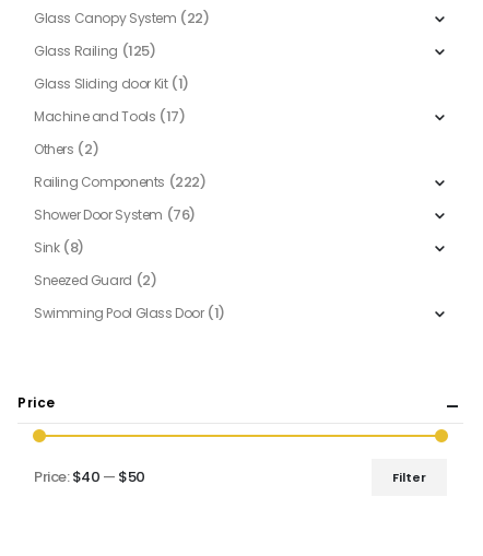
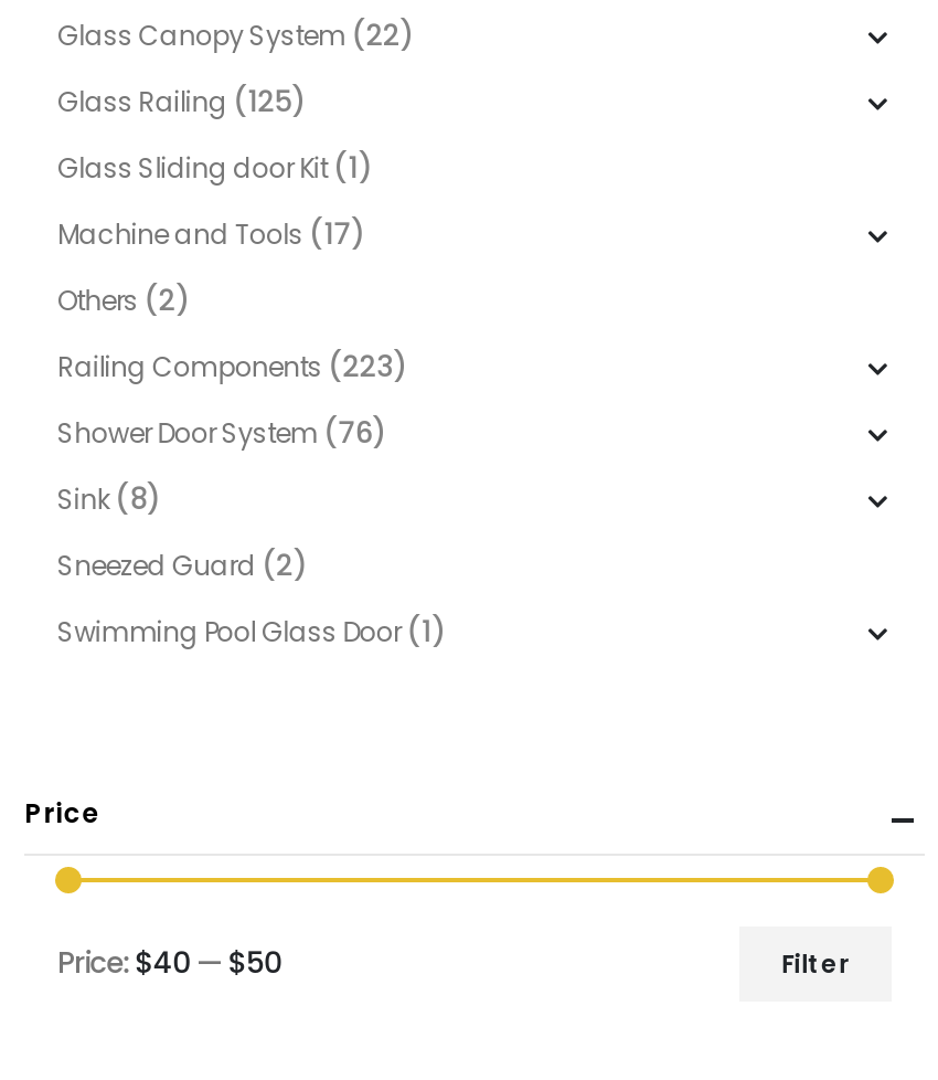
- Railing Components (222)
+ Railing Components (223)
